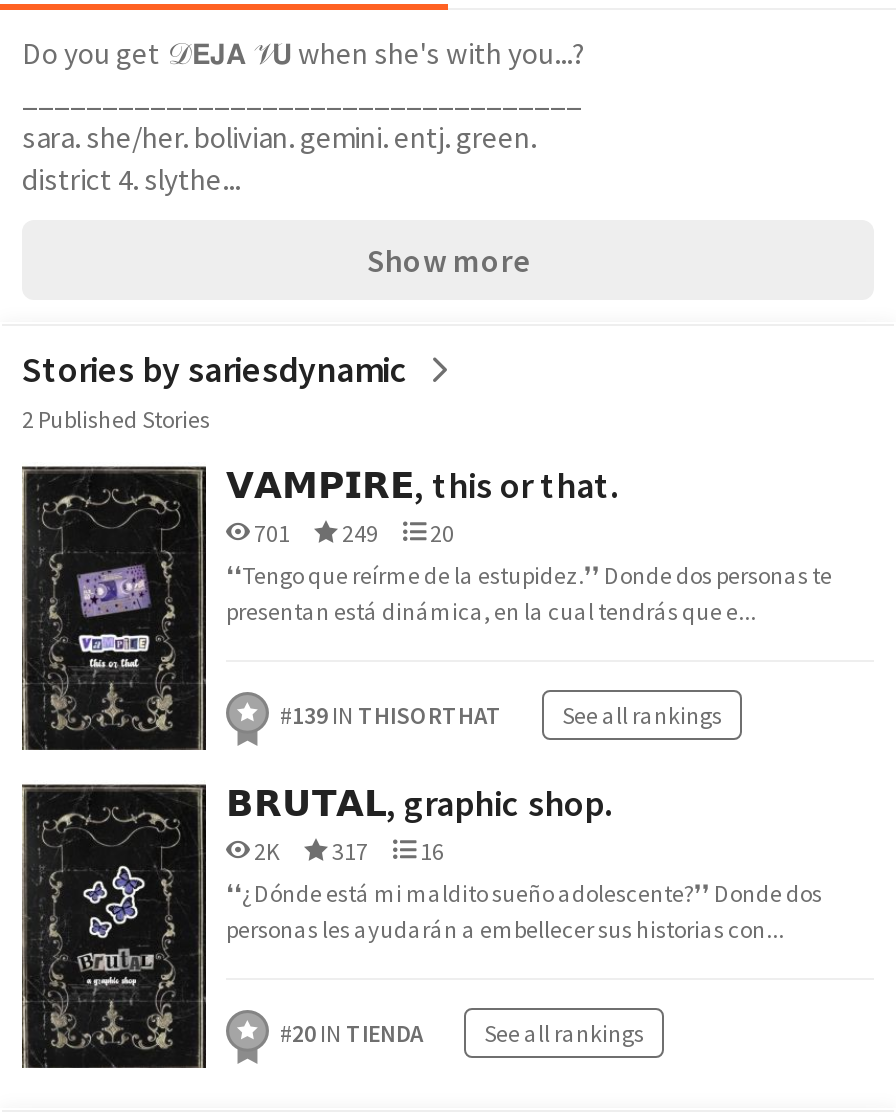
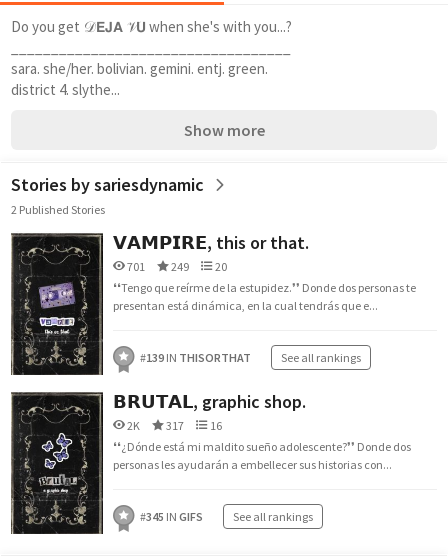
- #20 IN TIENDA See all rankings
+ #345 IN GIFS See all rankings
